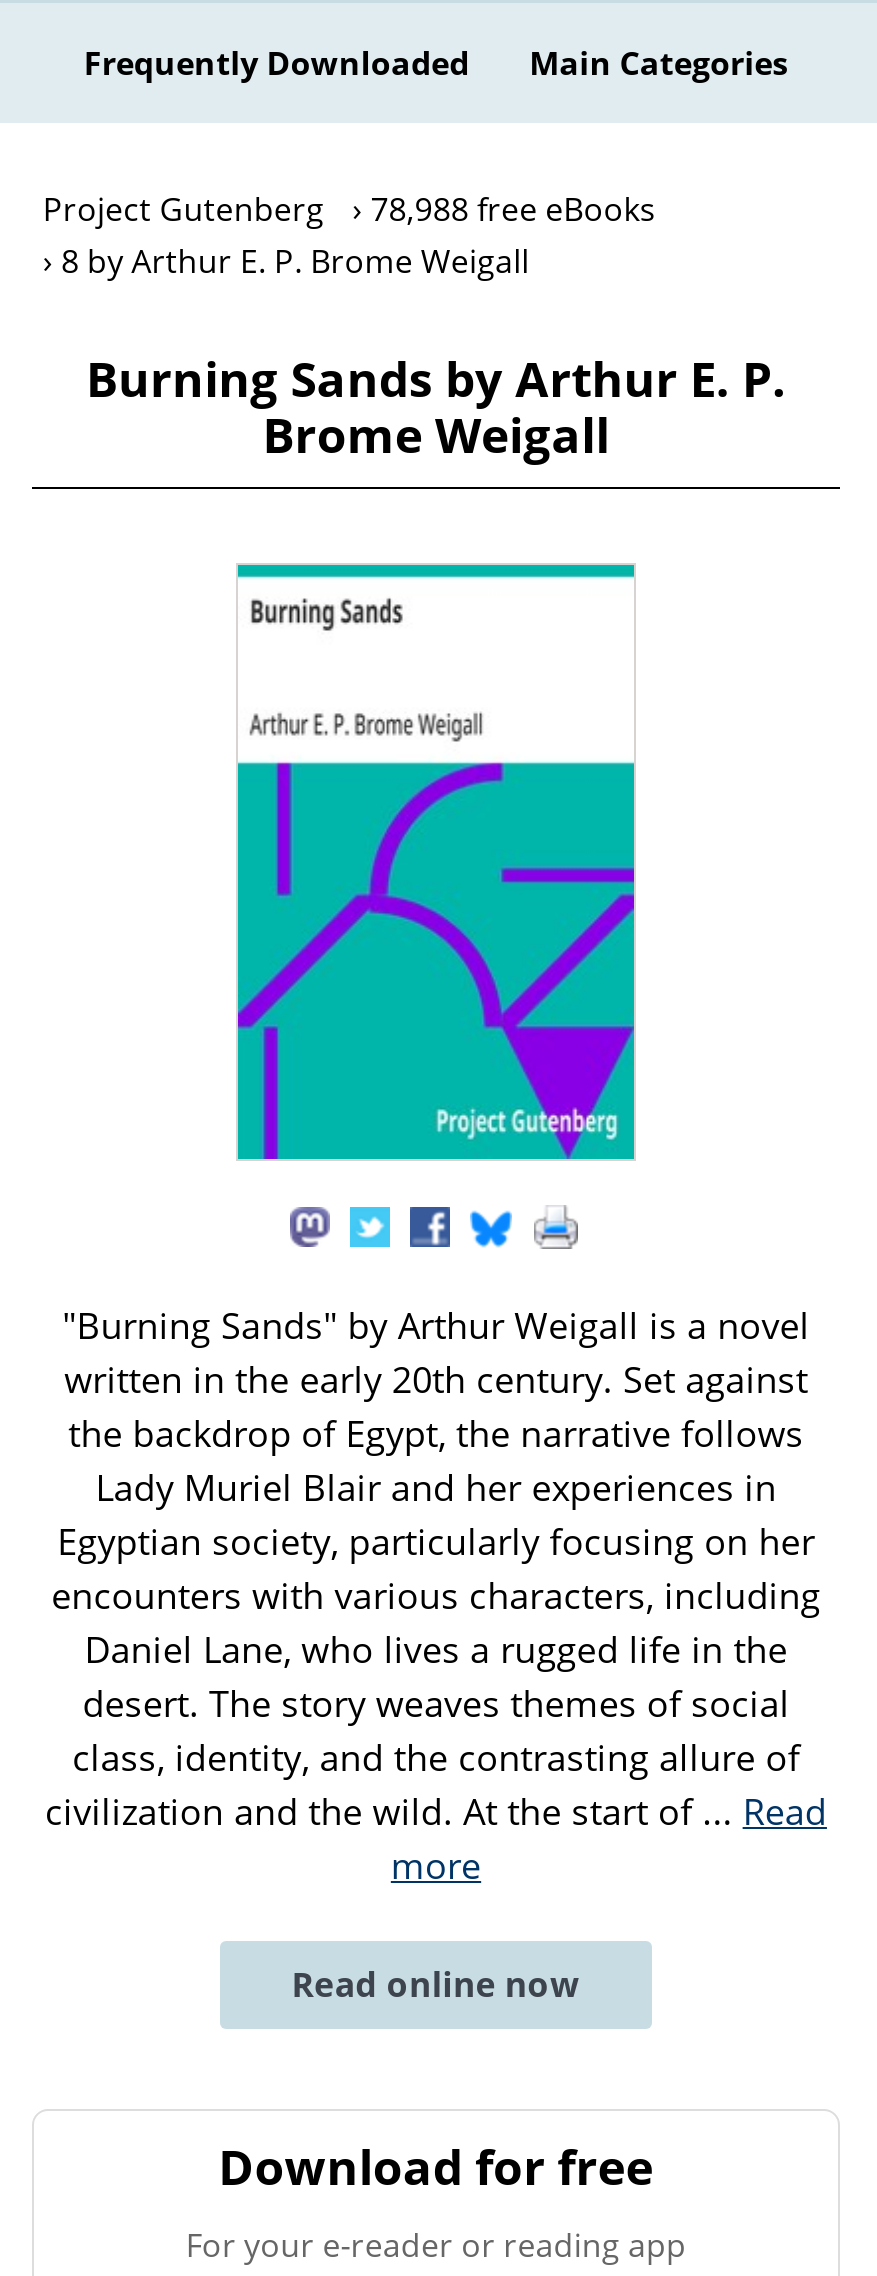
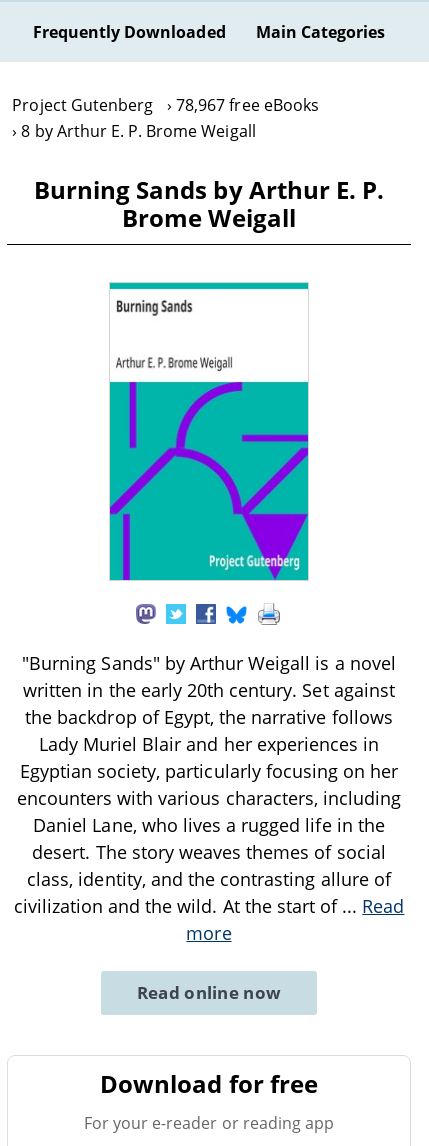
- Project Gutenberg 78,988 free eBooks
+ Project Gutenberg 78,967 free eBooks
